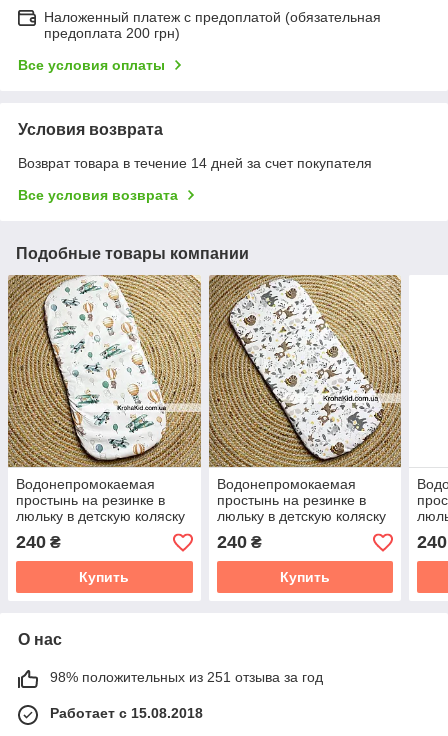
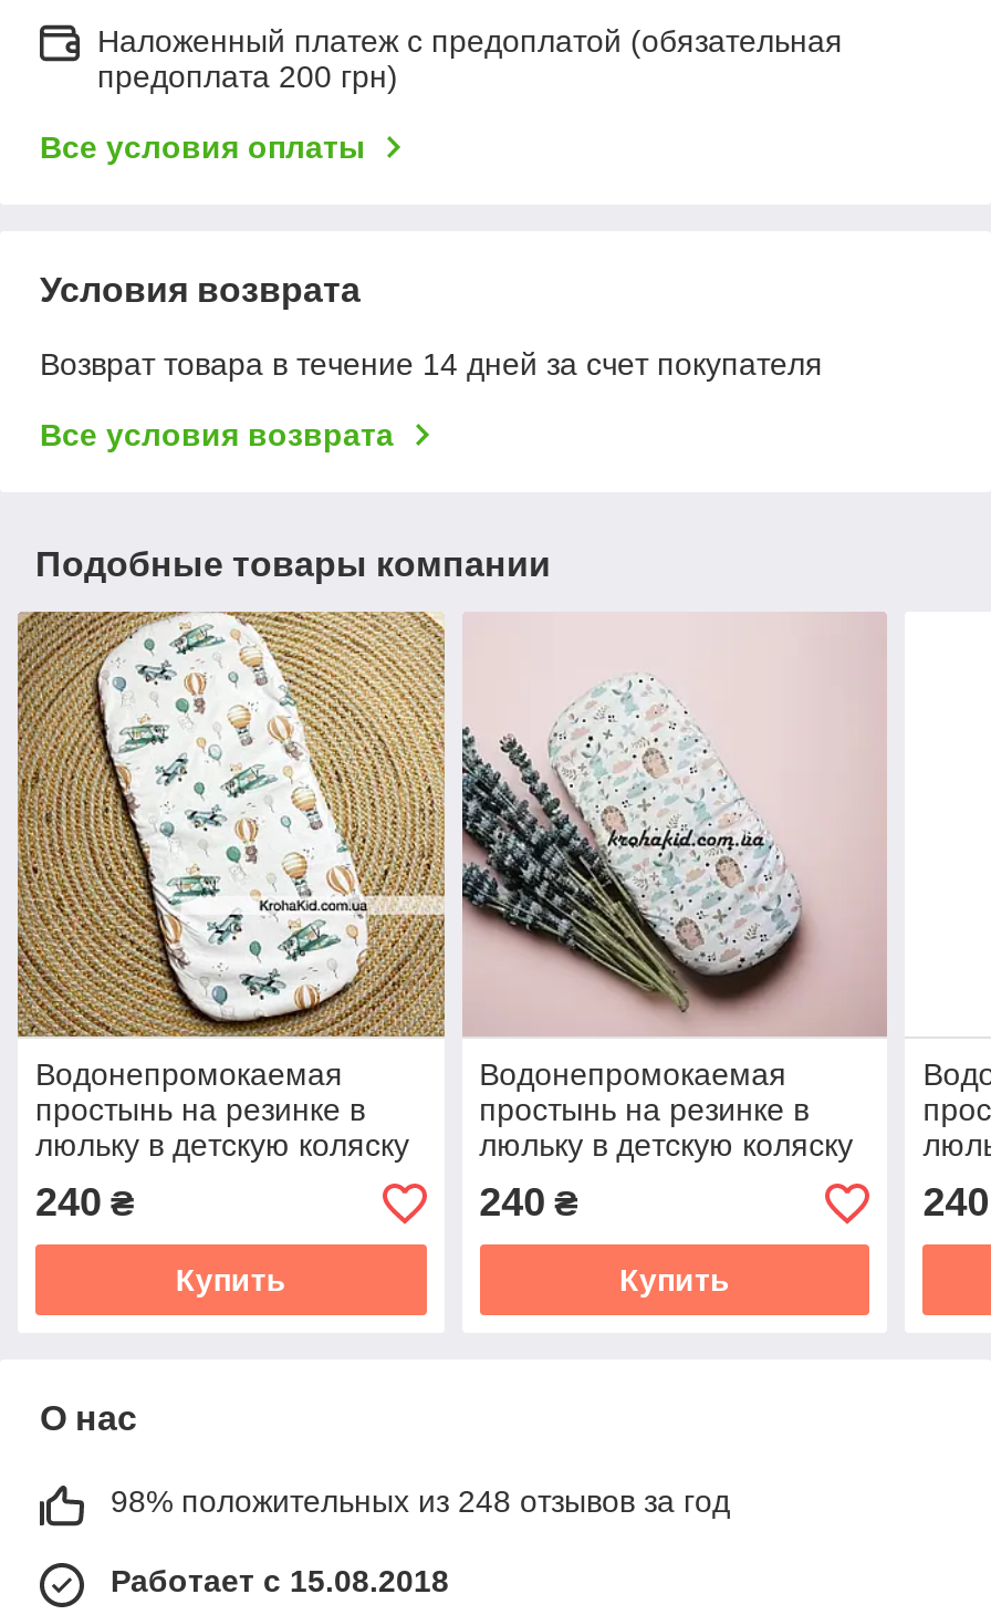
- [image]
+ [image]

- 98% положительных из 251 отзыва за год
+ 98% положительных из 248 отзывов за год
